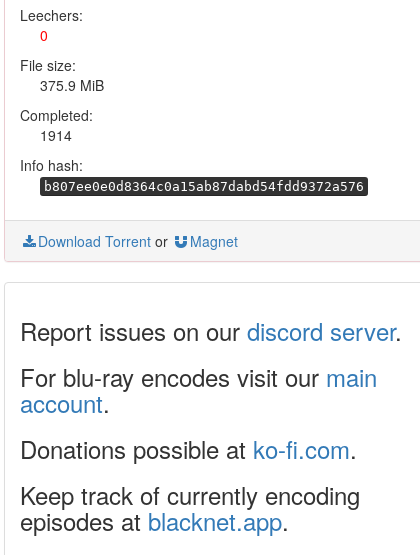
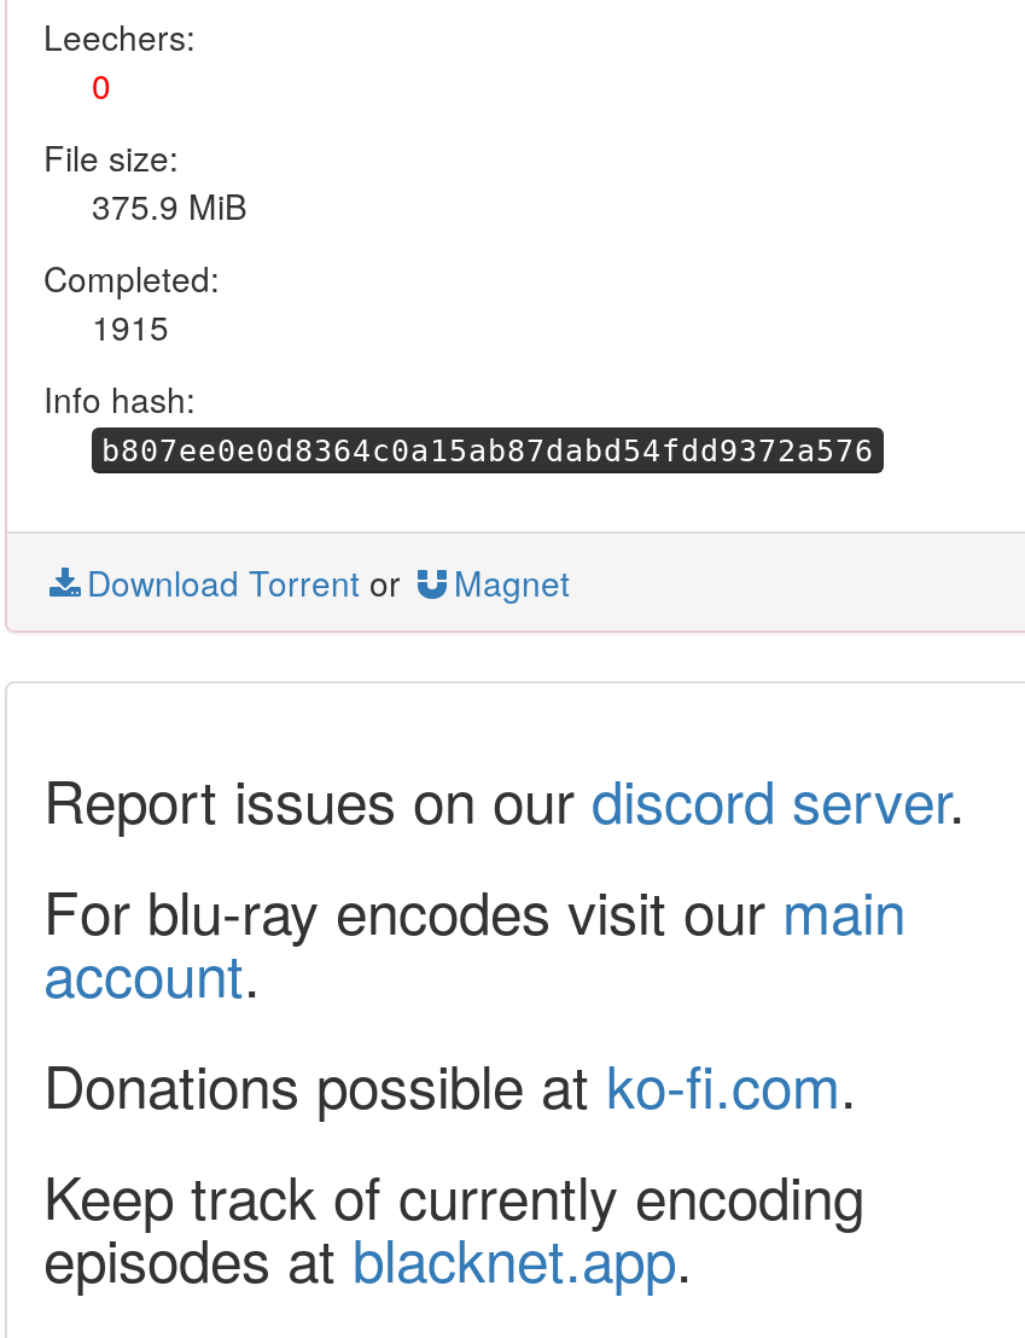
- 1914
+ 1915
